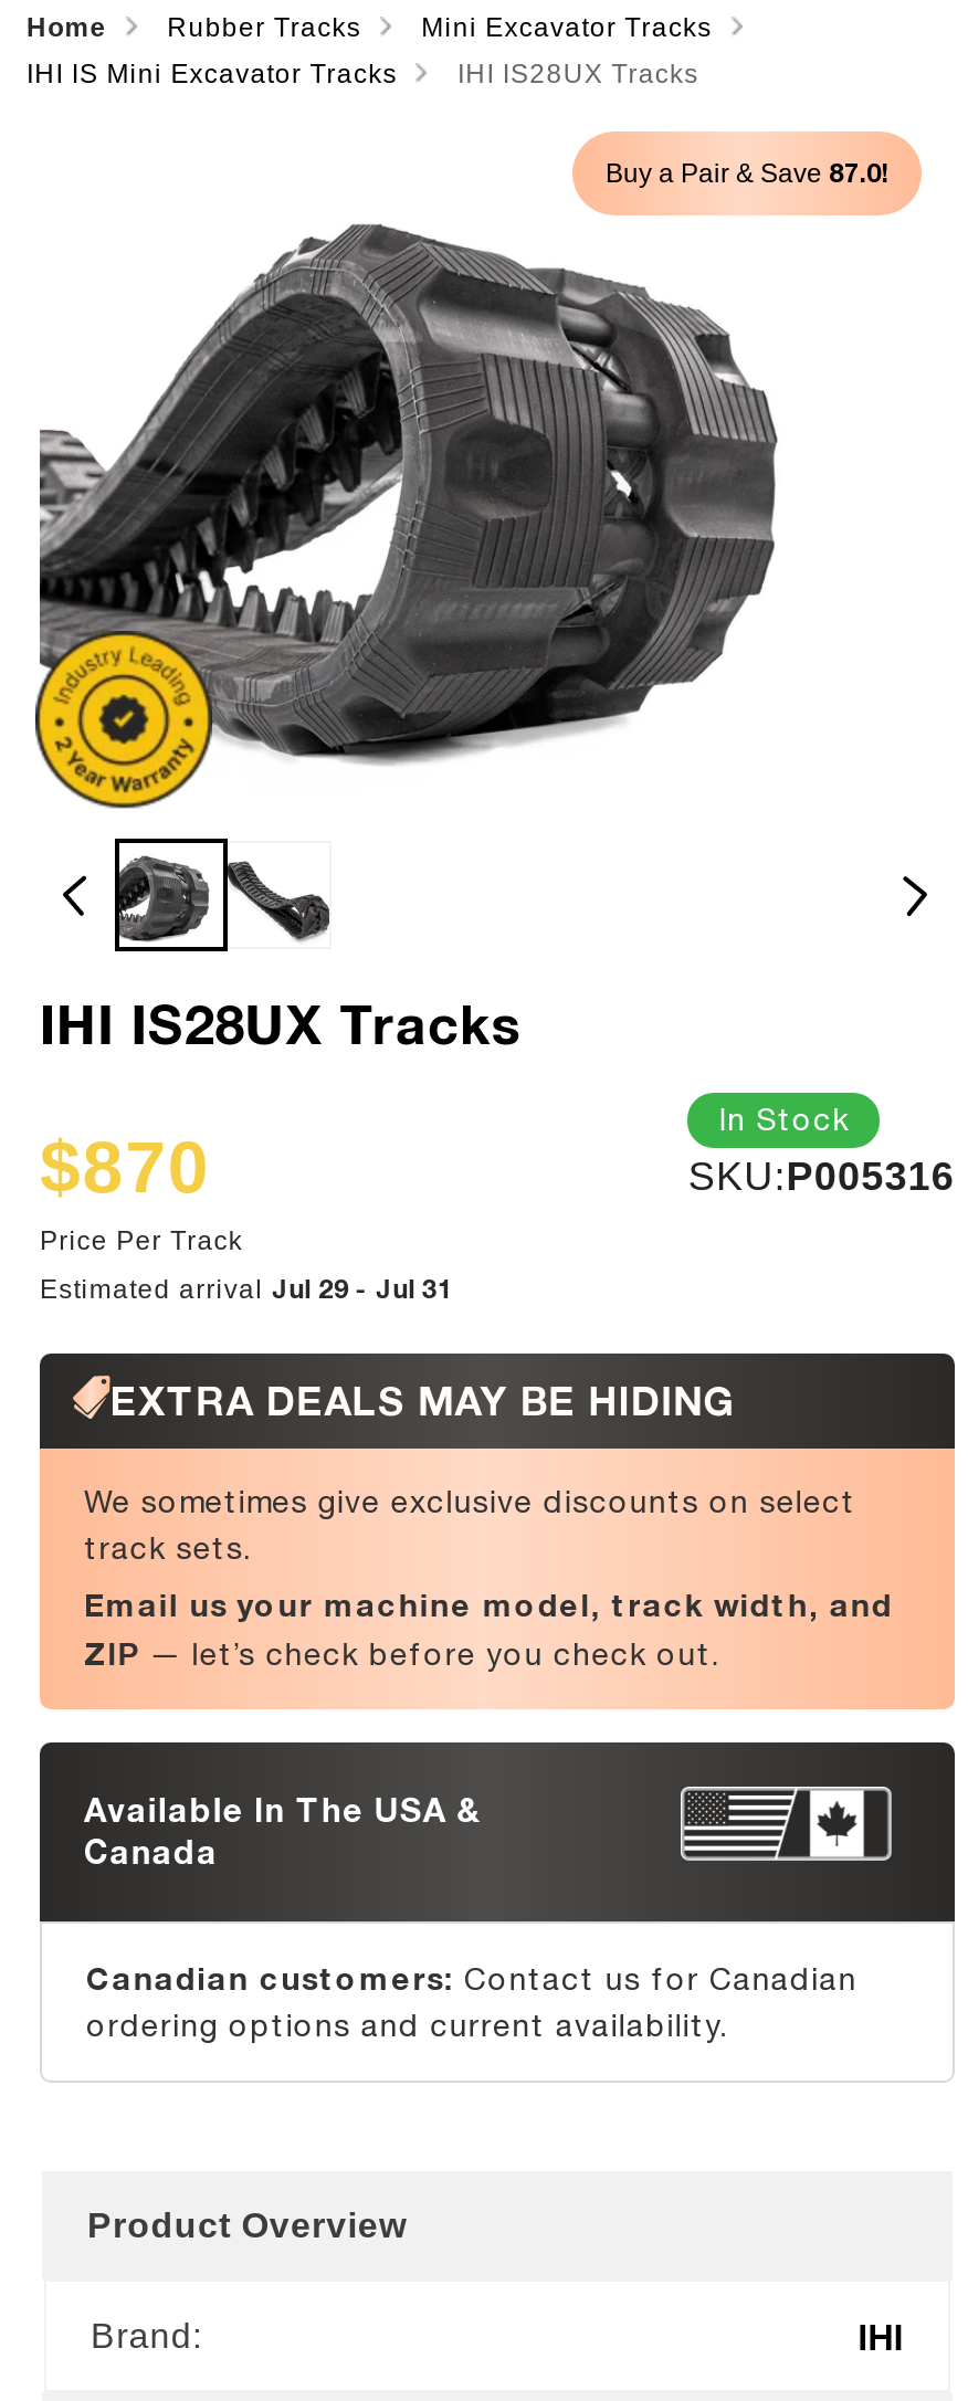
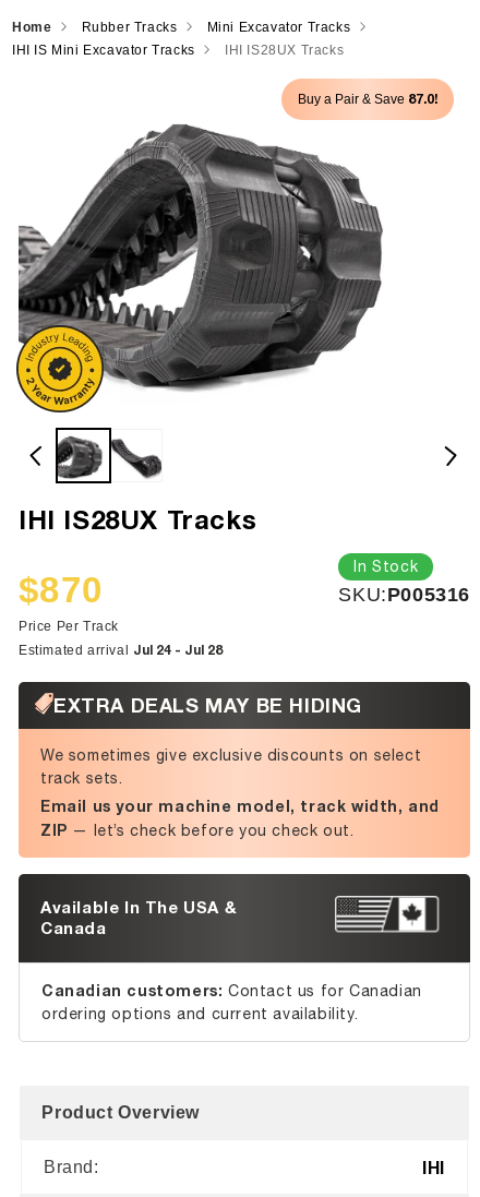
- Estimated arrival Jul 29 - Jul 31
+ Estimated arrival Jul 24 - Jul 28
